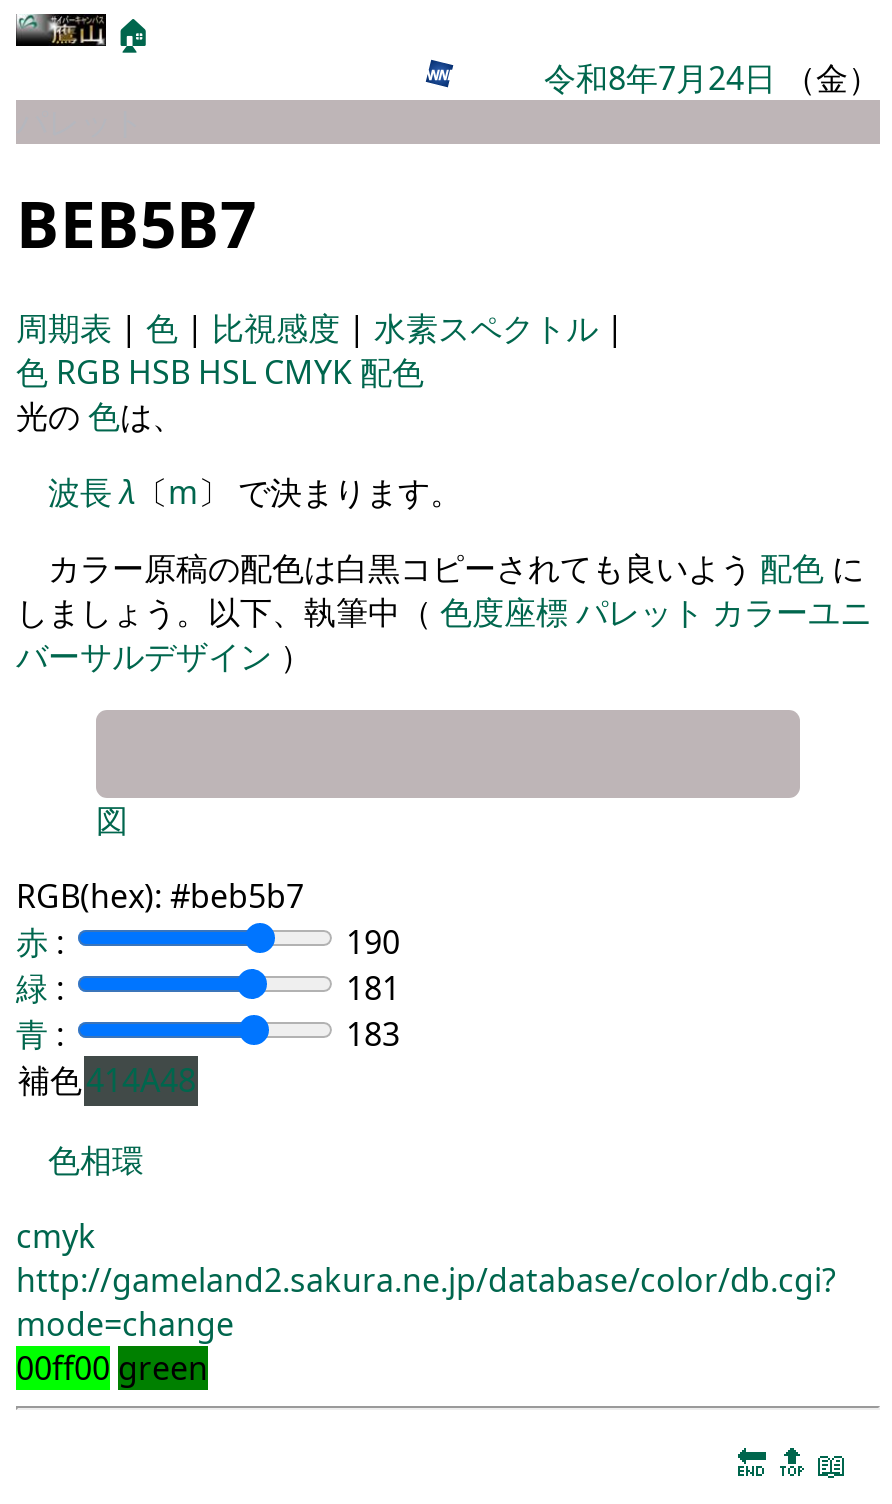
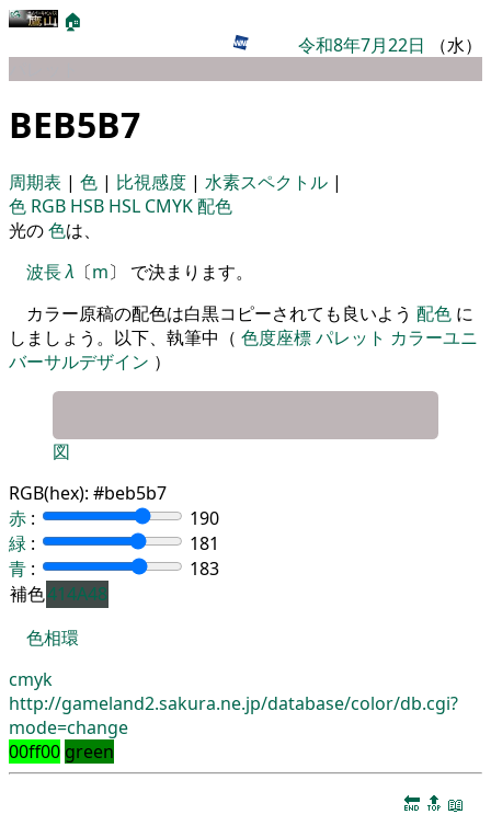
- 令和8年7月24日（金）
+ 令和8年7月22日（水）
